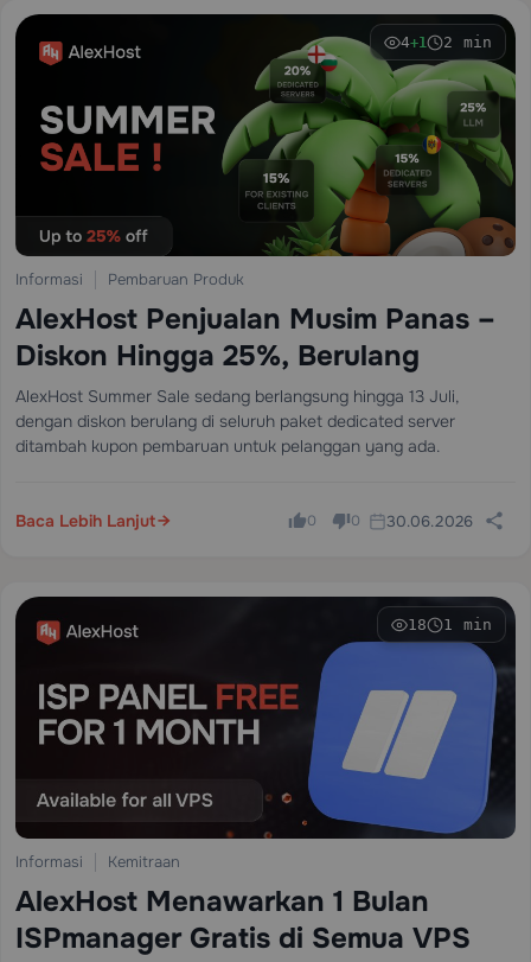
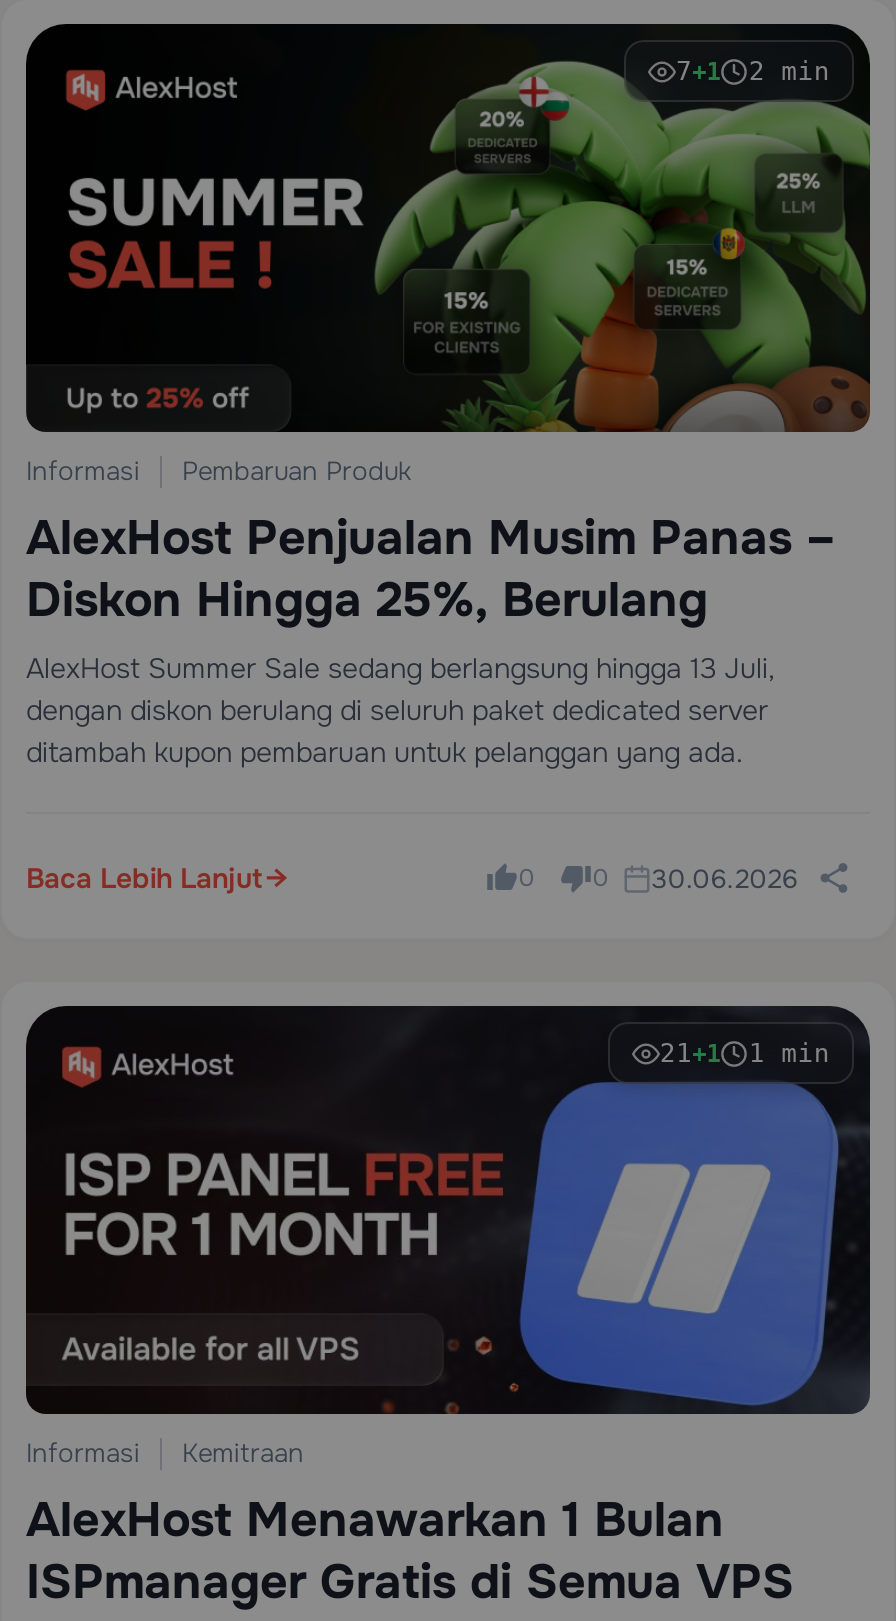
- 4+1 2 min
+ 7+1 2 min

- 18 1 min
+ 21+1 1 min
